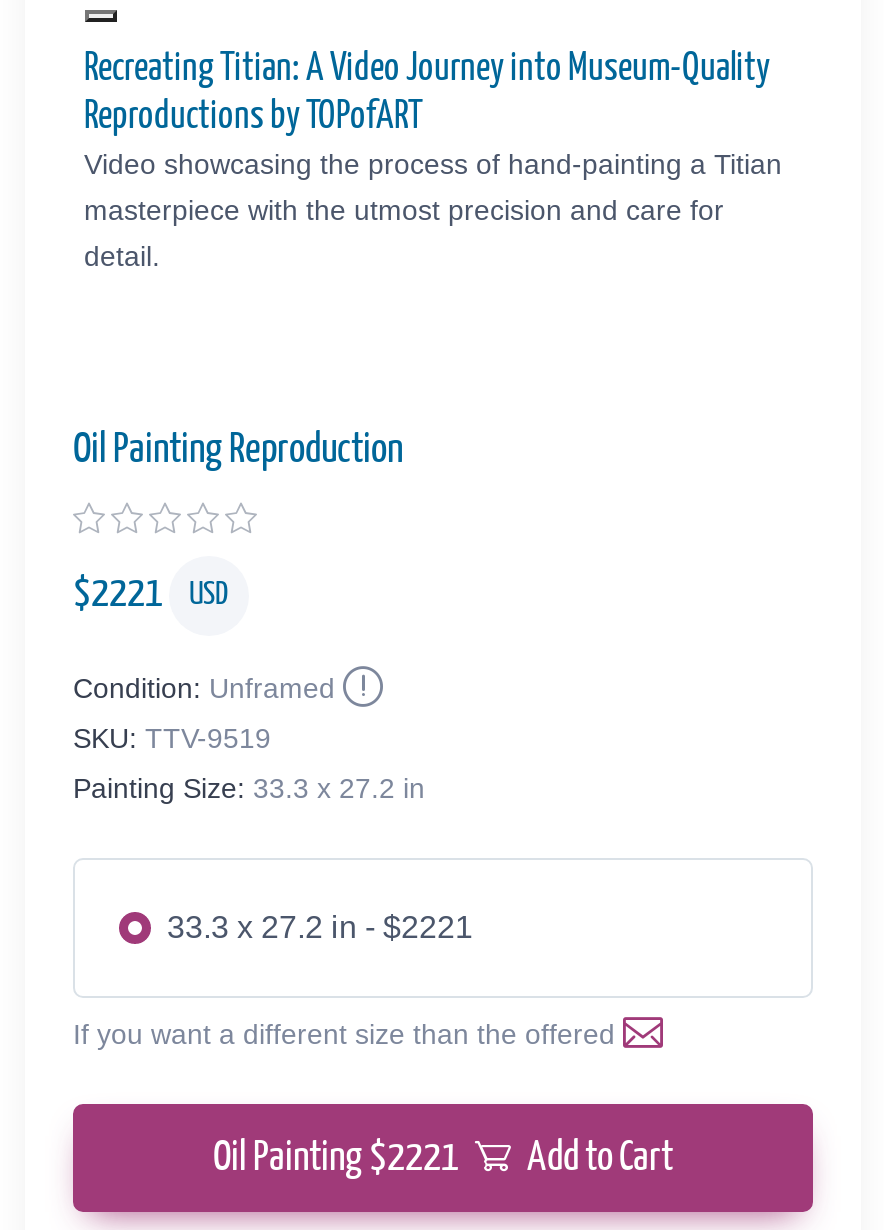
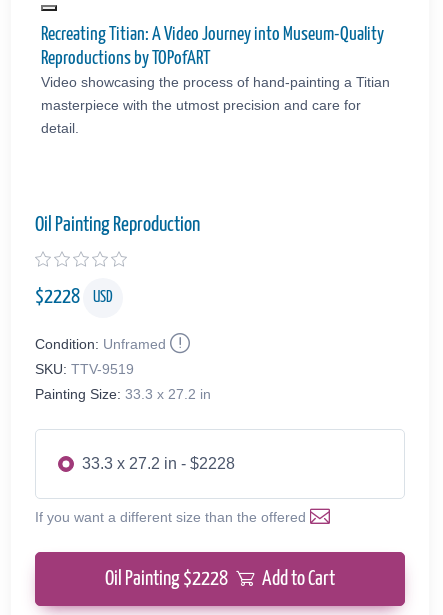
- $2221 USD
+ $2228 USD

- 33.3 x 27.2 in - $2221
+ 33.3 x 27.2 in - $2228

- Oil Painting $2221 Add to Cart
+ Oil Painting $2228 Add to Cart
